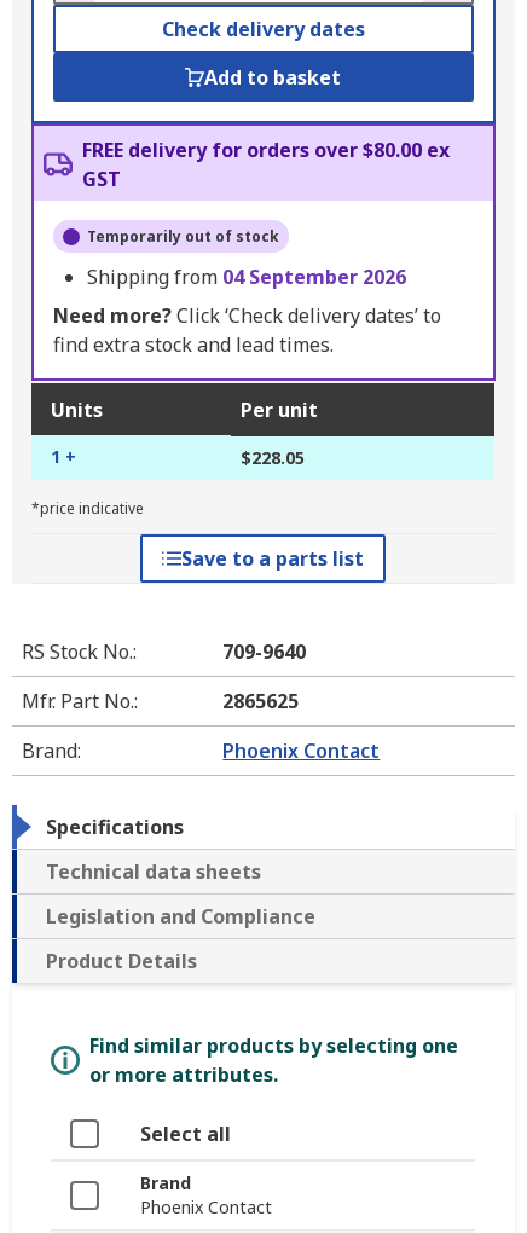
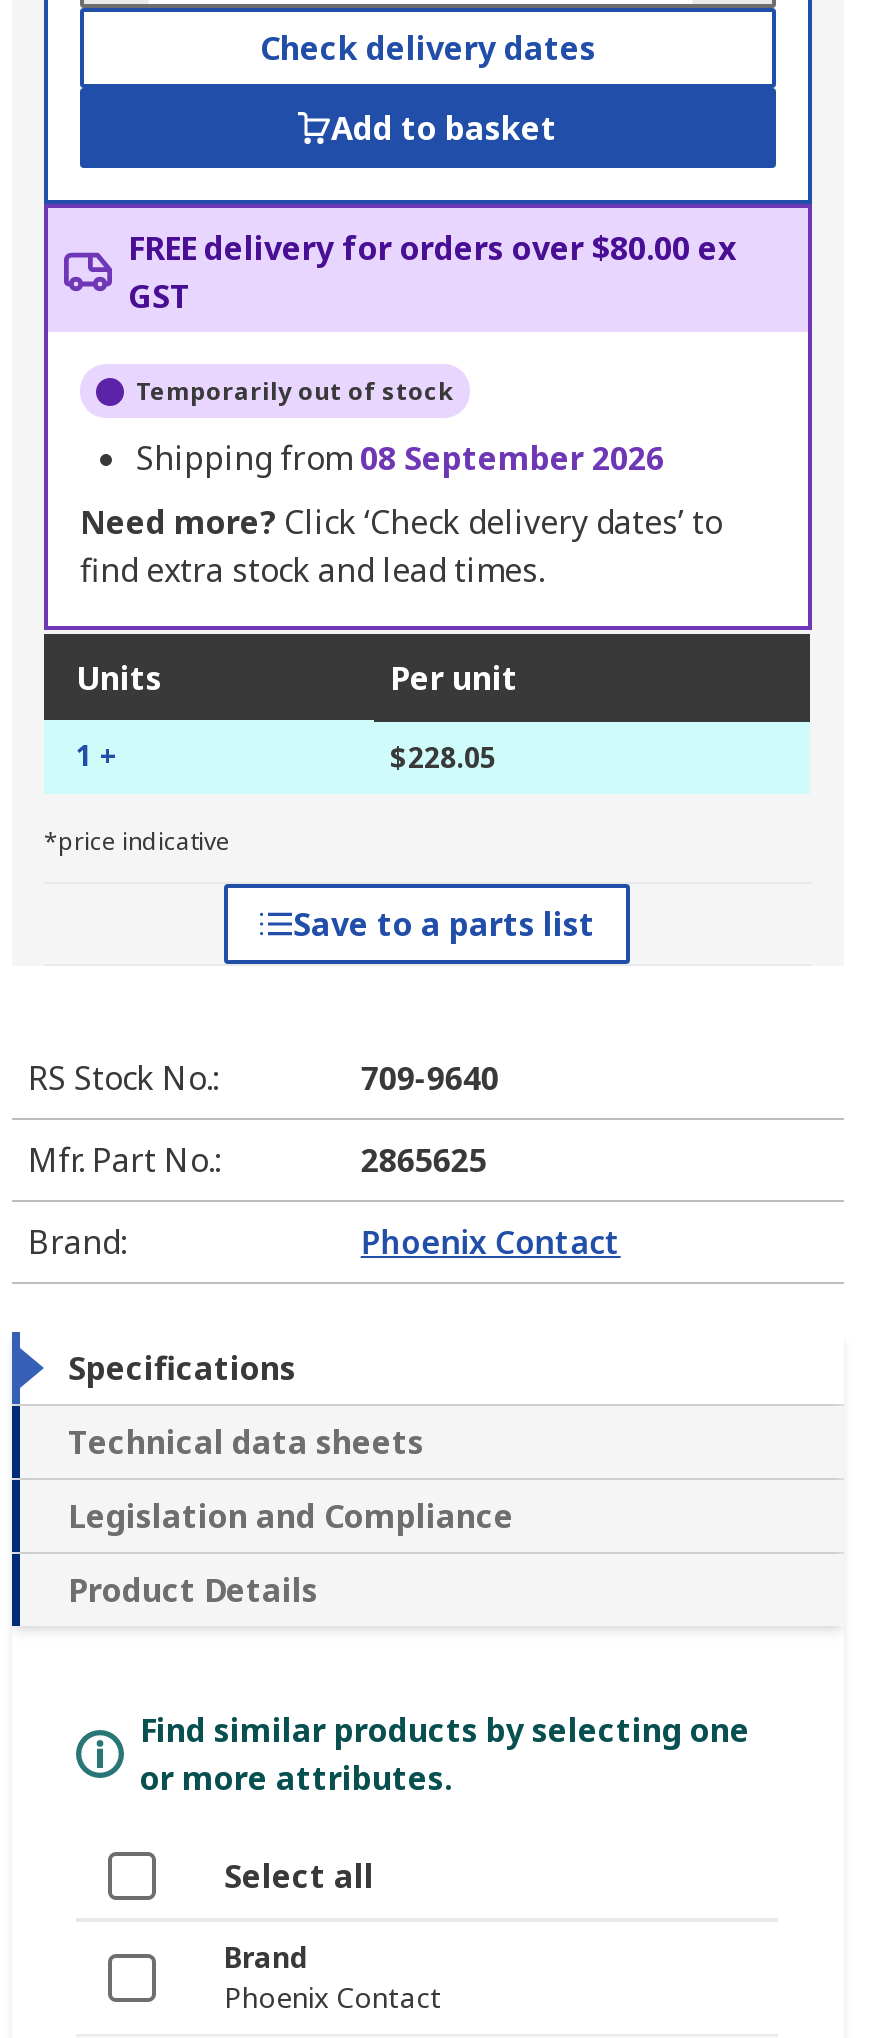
- Shipping from 04 September 2026
+ Shipping from 08 September 2026
